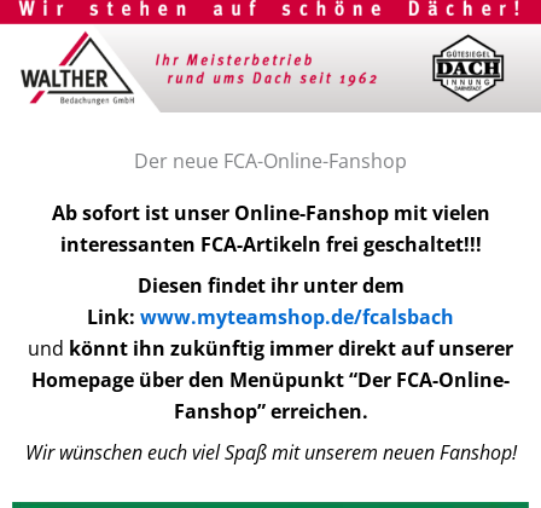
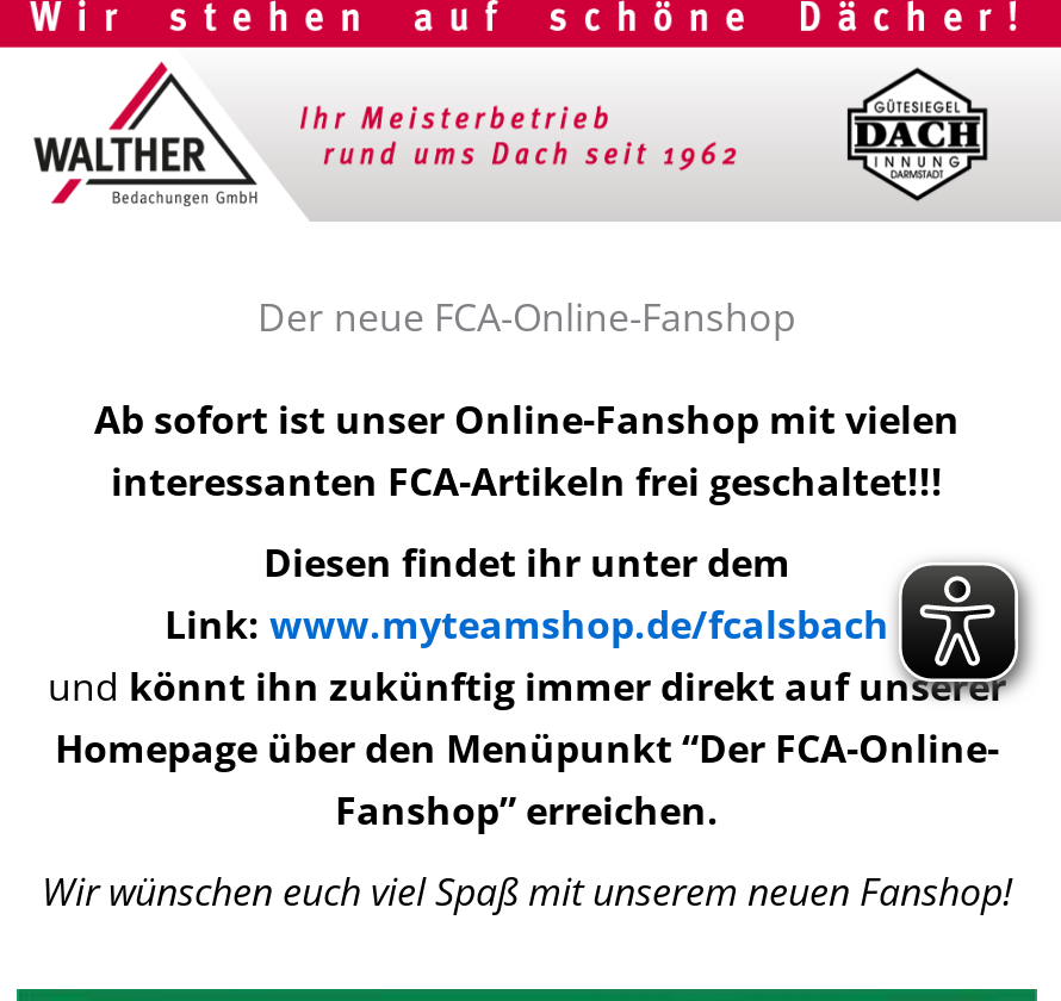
+ [image]
